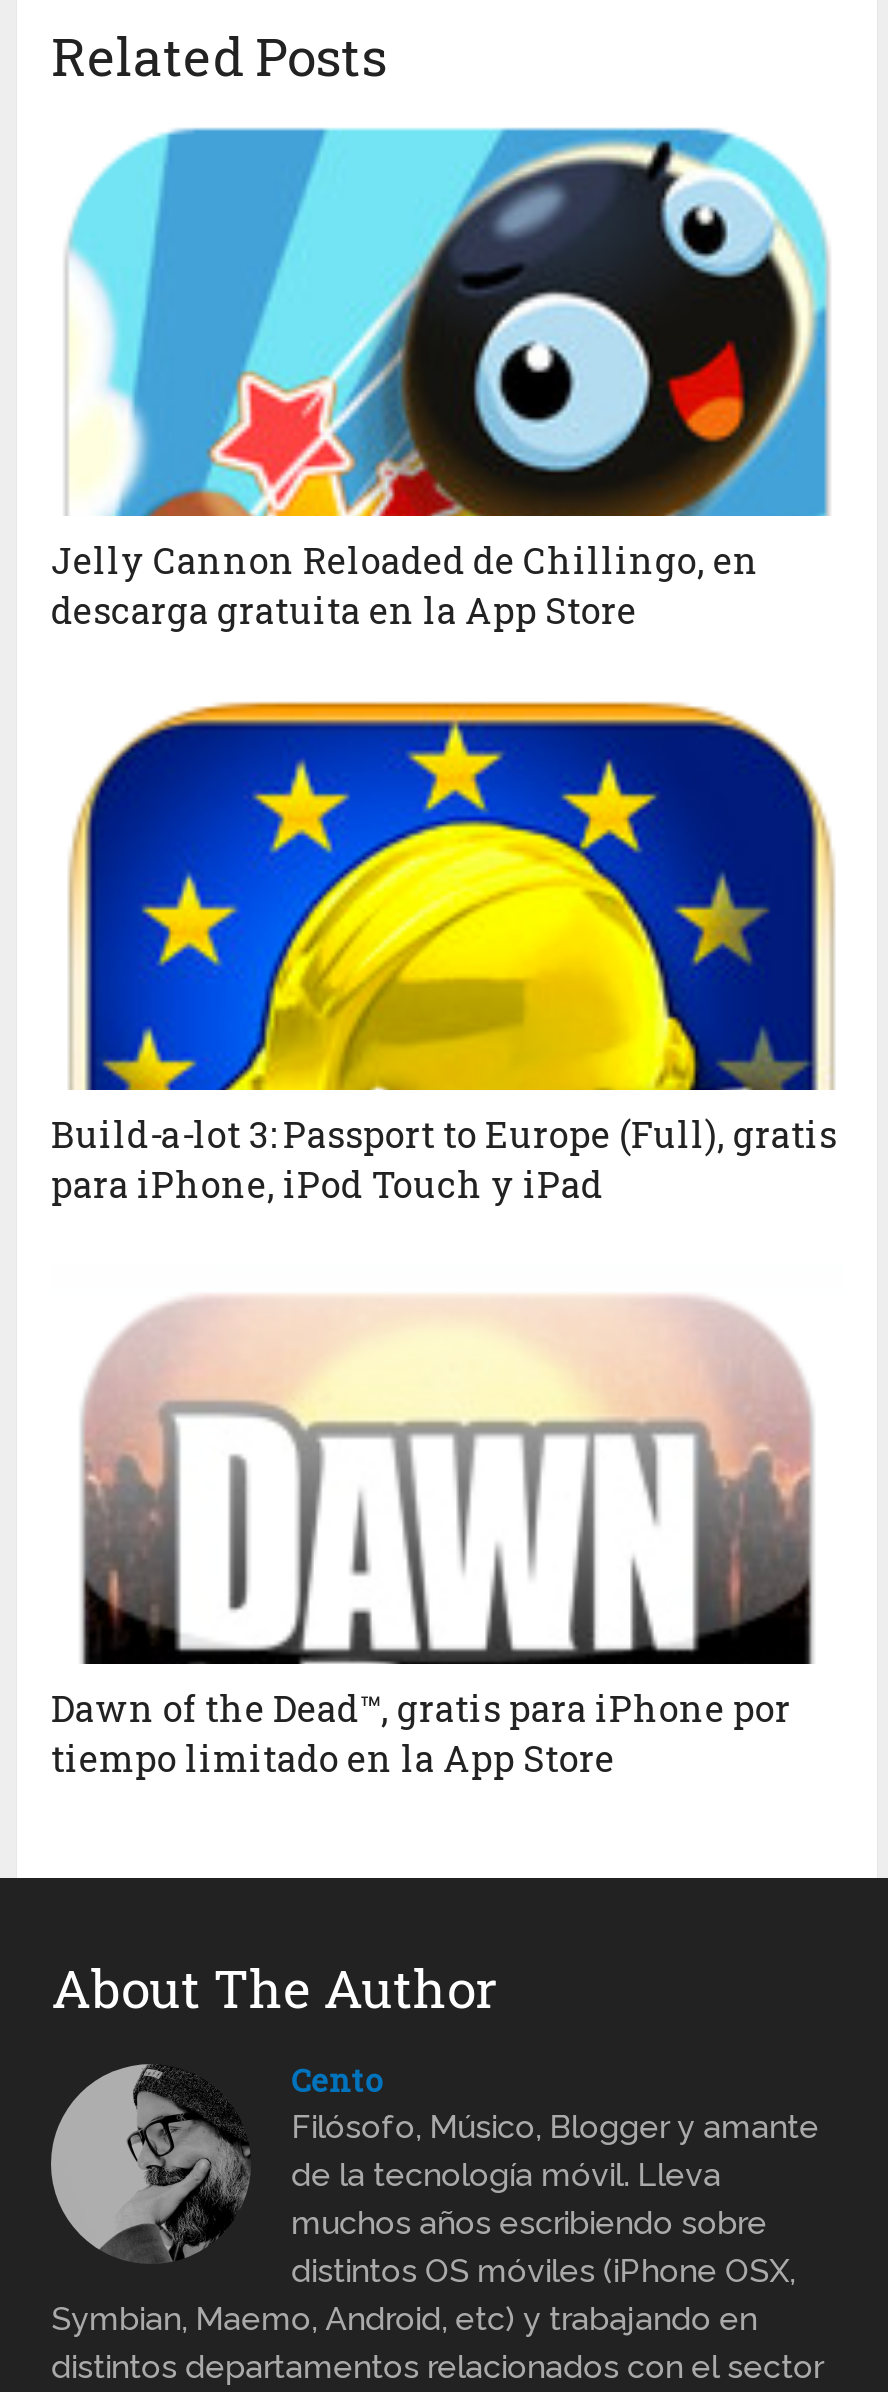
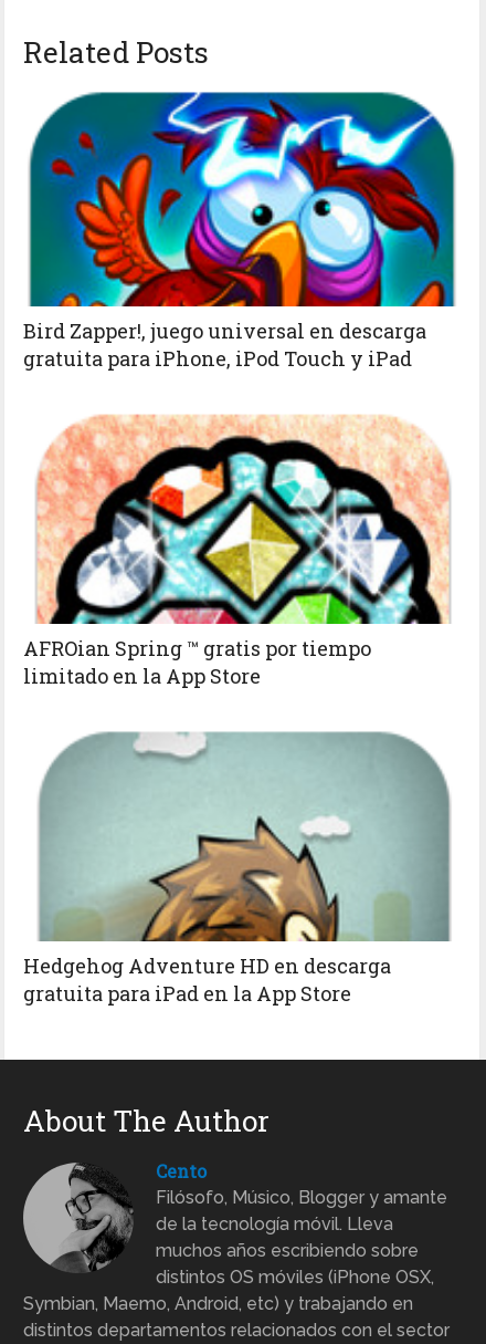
- [image]
- Jelly Cannon Reloaded de Chillingo, en
- descarga gratuita en la App Store
+ [image]
+ Bird Zapper!, juego universal en descarga
+ gratuita para iPhone, iPod Touch y iPad

- [image]
- Build-a-lot 3: Passport to Europe (Full), gratis
- para iPhone, iPod Touch y iPad
+ [image]
+ AFROian Spring ™ gratis por tiempo
+ limitado en la App Store

- [image]
- Dawn of the Dead™, gratis para iPhone por
- tiempo limitado en la App Store
+ [image]
+ Hedgehog Adventure HD en descarga
+ gratuita para iPad en la App Store
